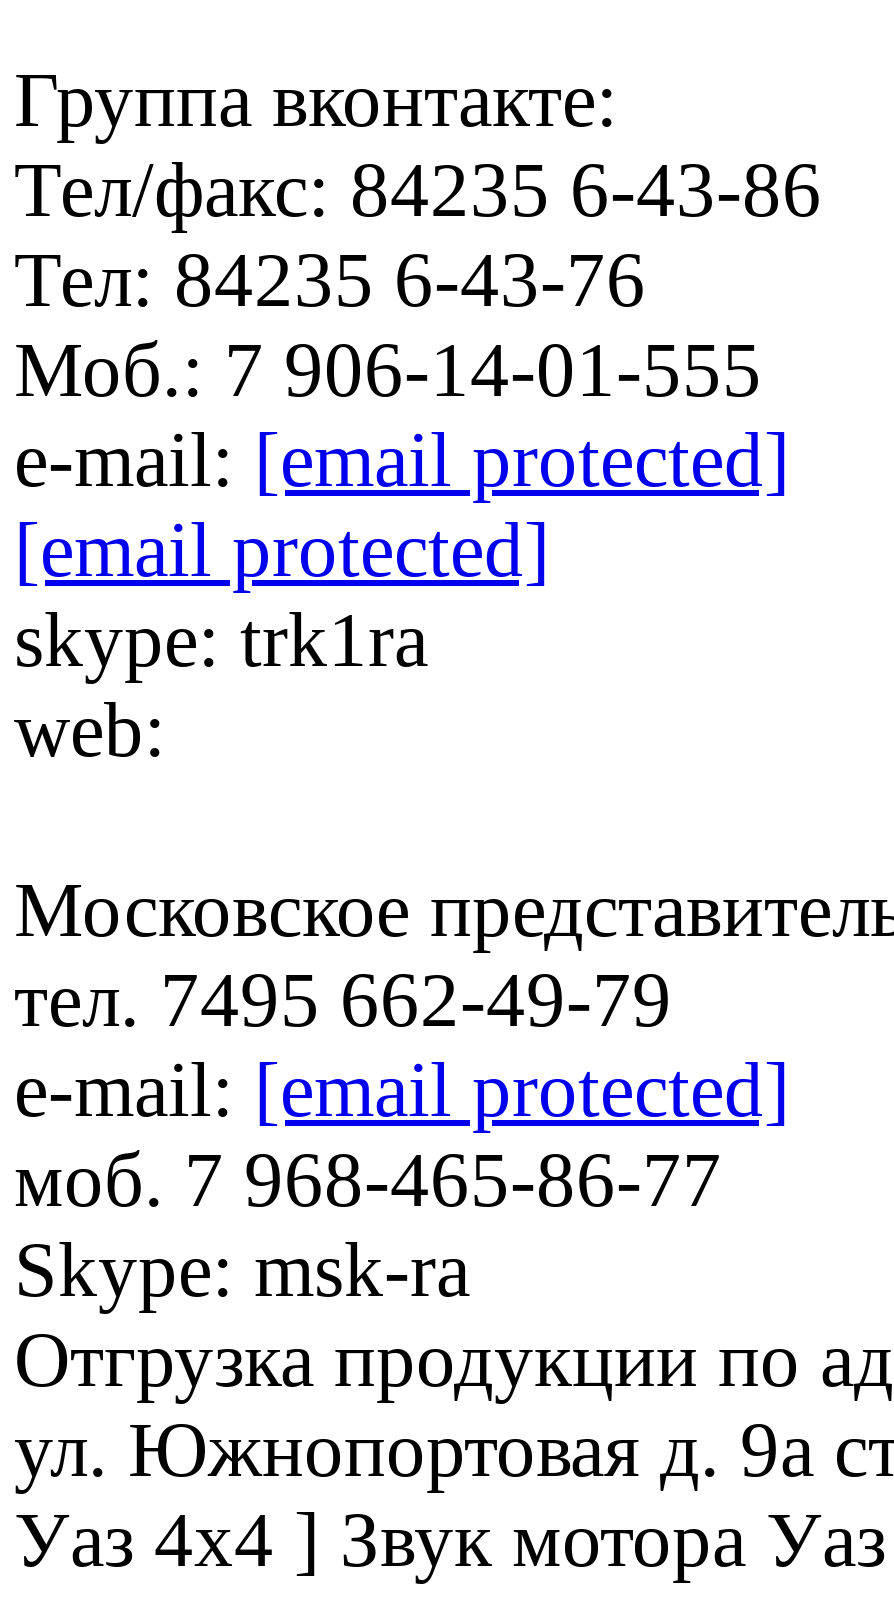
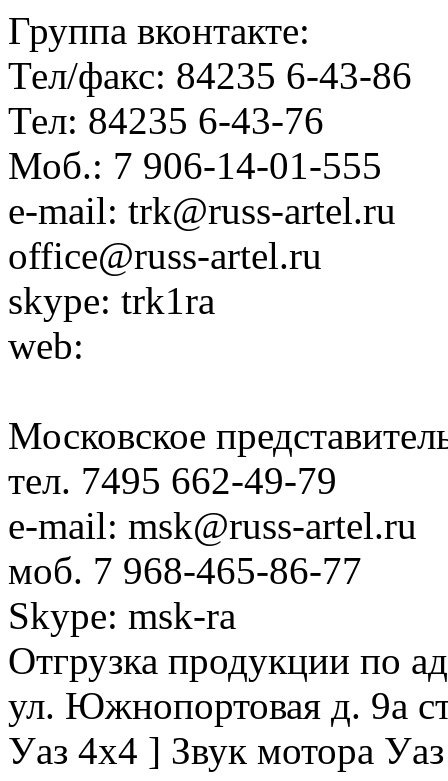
- e-mail: [email protected]
- [email protected]
+ e-mail: trk@russ-artel.ru
+ office@russ-artel.ru

- e-mail: [email protected]
+ e-mail: msk@russ-artel.ru
